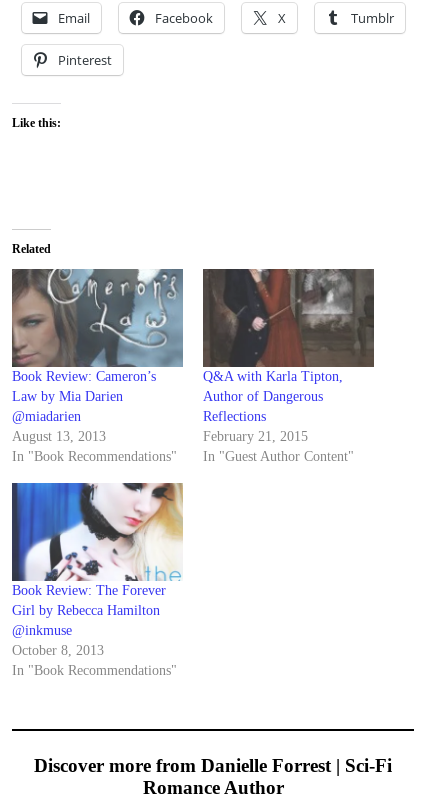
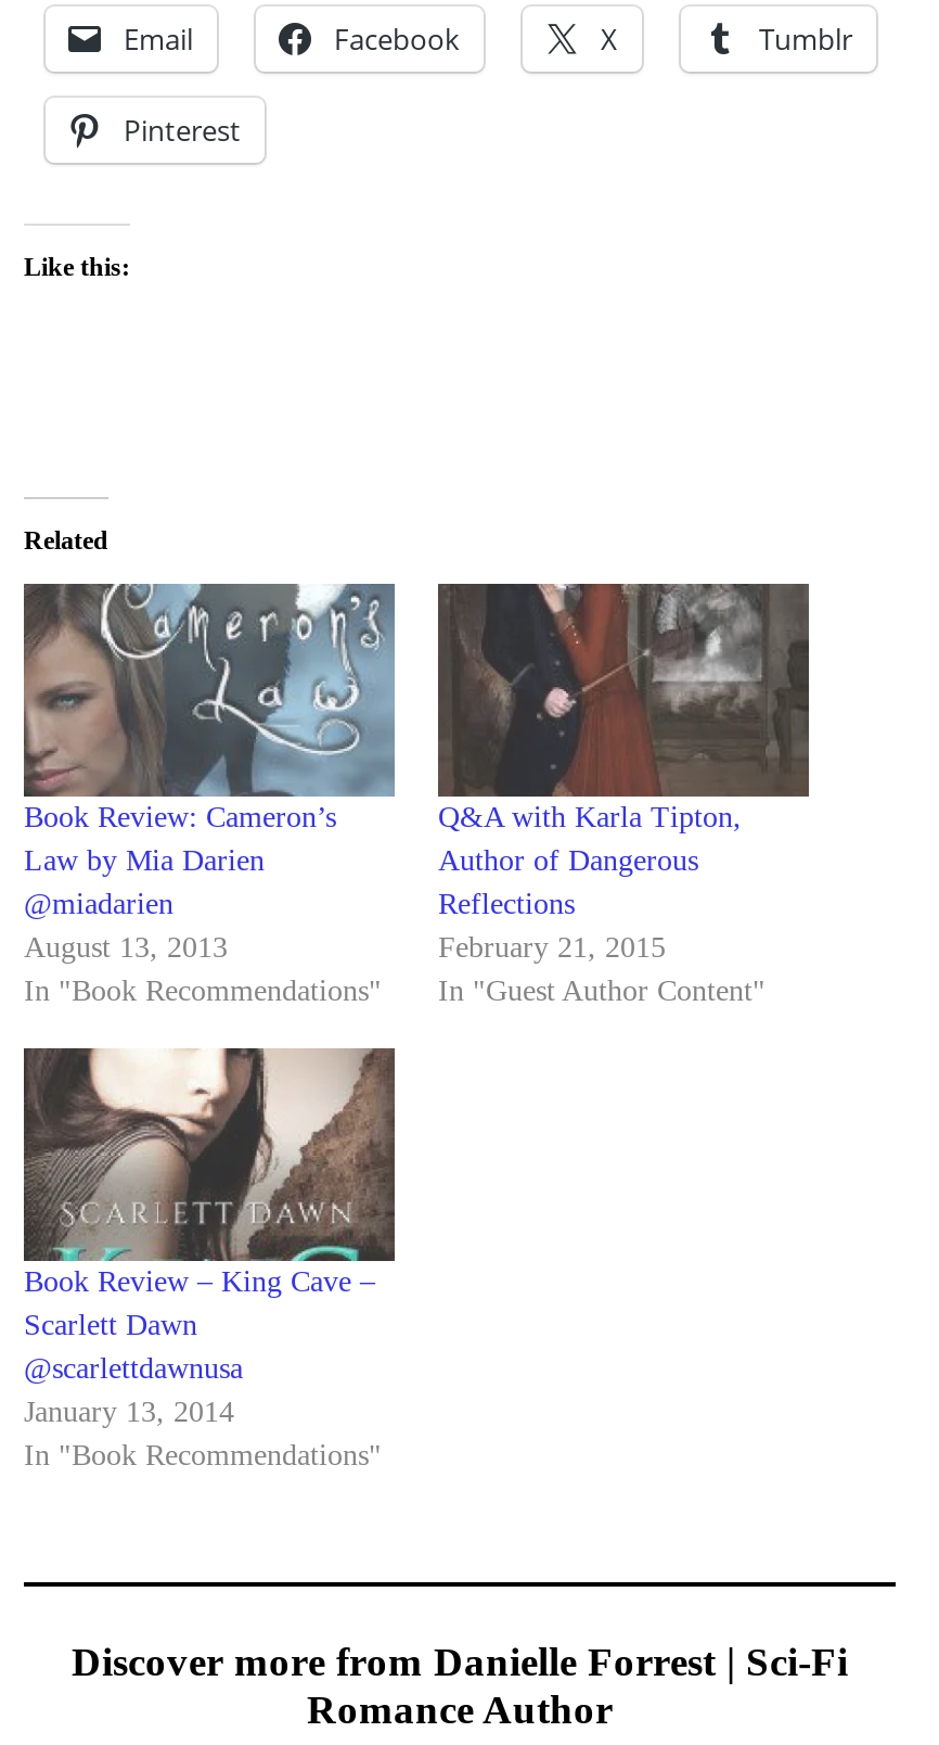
- [image]
- Book Review: The Forever
- Girl by Rebecca Hamilton
- @inkmuse
- October 8, 2013
+ [image]
+ Book Review – King Cave –
+ Scarlett Dawn
+ @scarlettdawnusa
+ January 13, 2014
